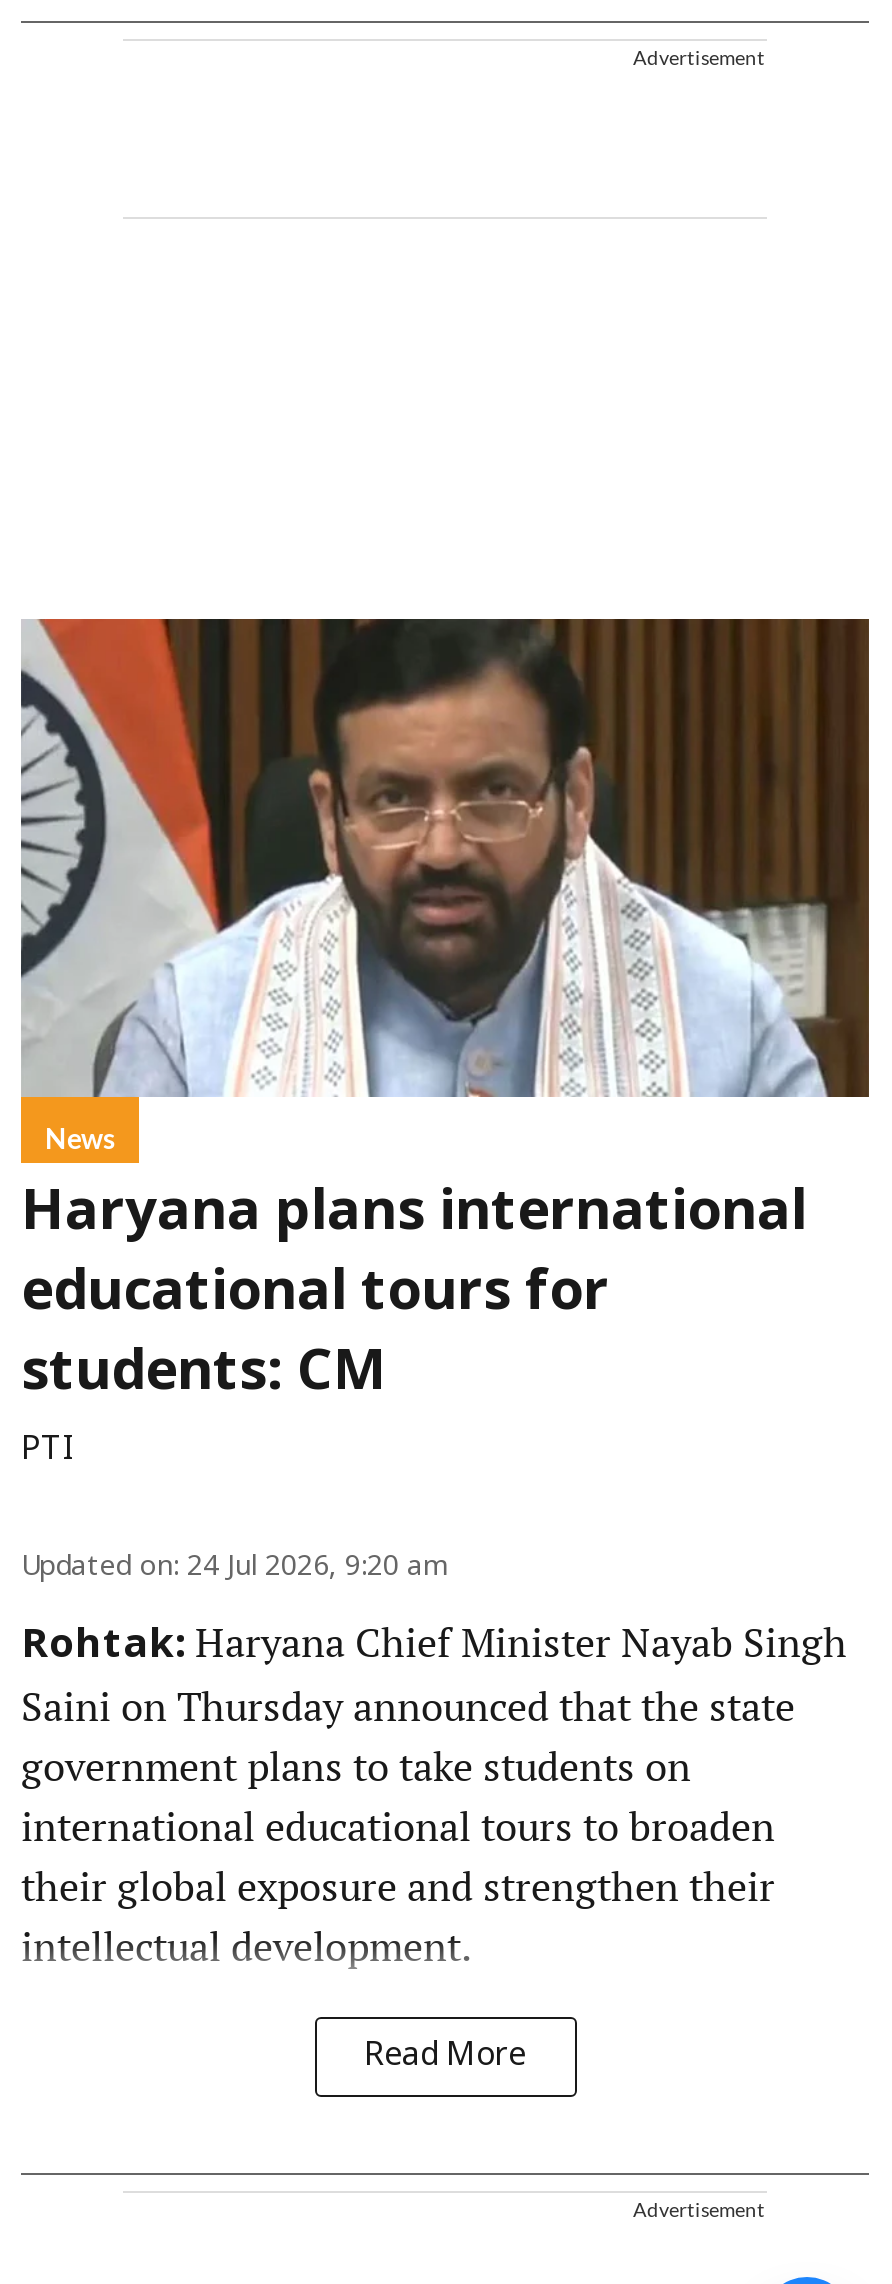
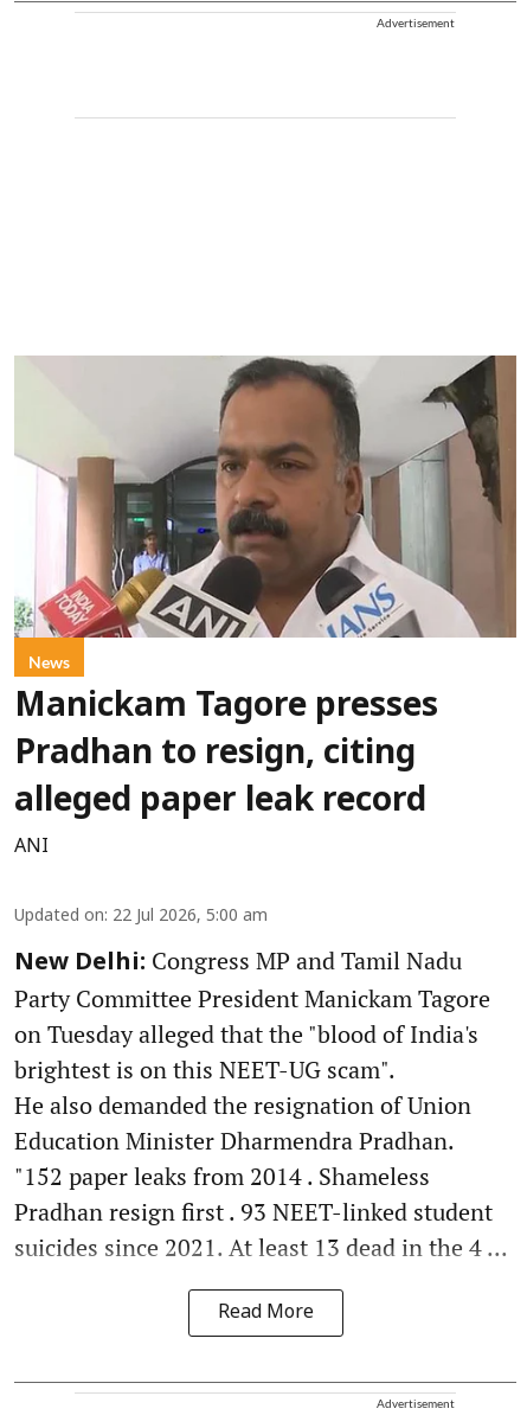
- [image]
+ [image]

- Haryana plans international
- educational tours for
- students: CM
- PTI
+ Manickam Tagore presses
+ Pradhan to resign, citing
+ alleged paper leak record
+ ANI

- Updated on: 24 Jul 2026, 9:20 am
+ Updated on: 22 Jul 2026, 5:00 am

- Rohtak: Haryana Chief Minister Nayab Singh
- Saini on Thursday announced that the state
- government plans to take students on
- international educational tours to broaden
- their global exposure and strengthen their
- intellectual development.
+ New Delhi: Congress MP and Tamil Nadu
+ Party Committee President Manickam Tagore
+ on Tuesday alleged that the "blood of India's
+ brightest is on this NEET-UG scam".
+ He also demanded the resignation of Union
+ Education Minister Dharmendra Pradhan.
+ "152 paper leaks from 2014 . Shameless
+ Pradhan resign first . 93 NEET-linked student
+ suicides since 2021. At least 13 dead in the 4 ...
